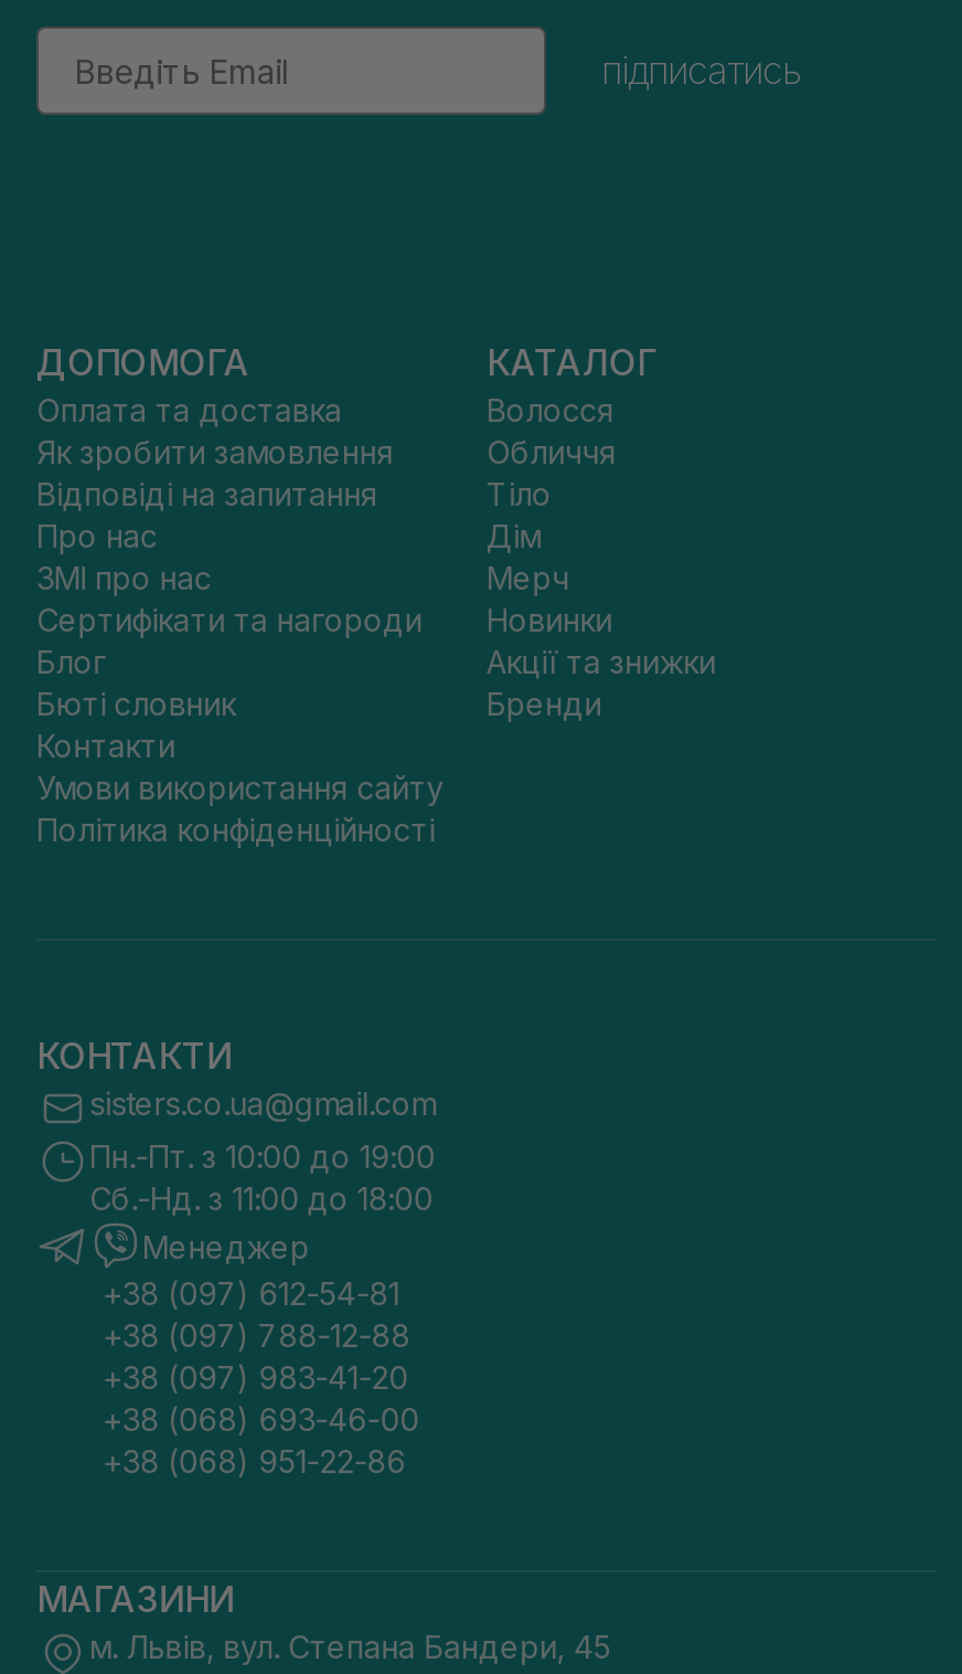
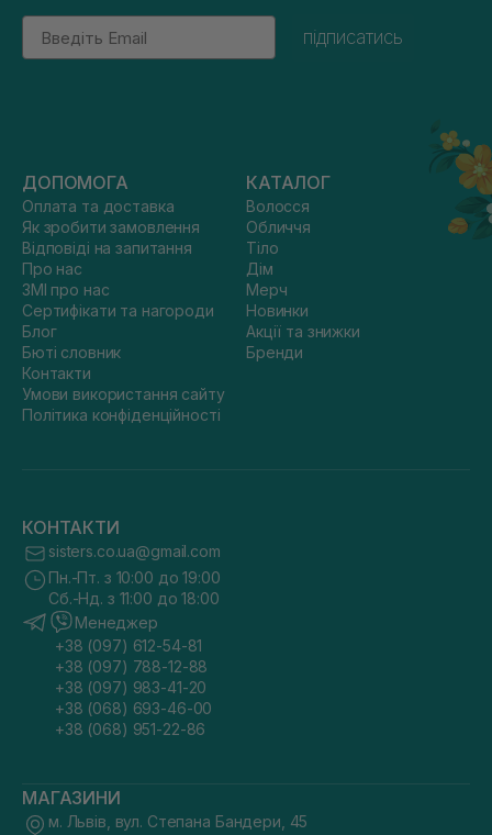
+ [image]
